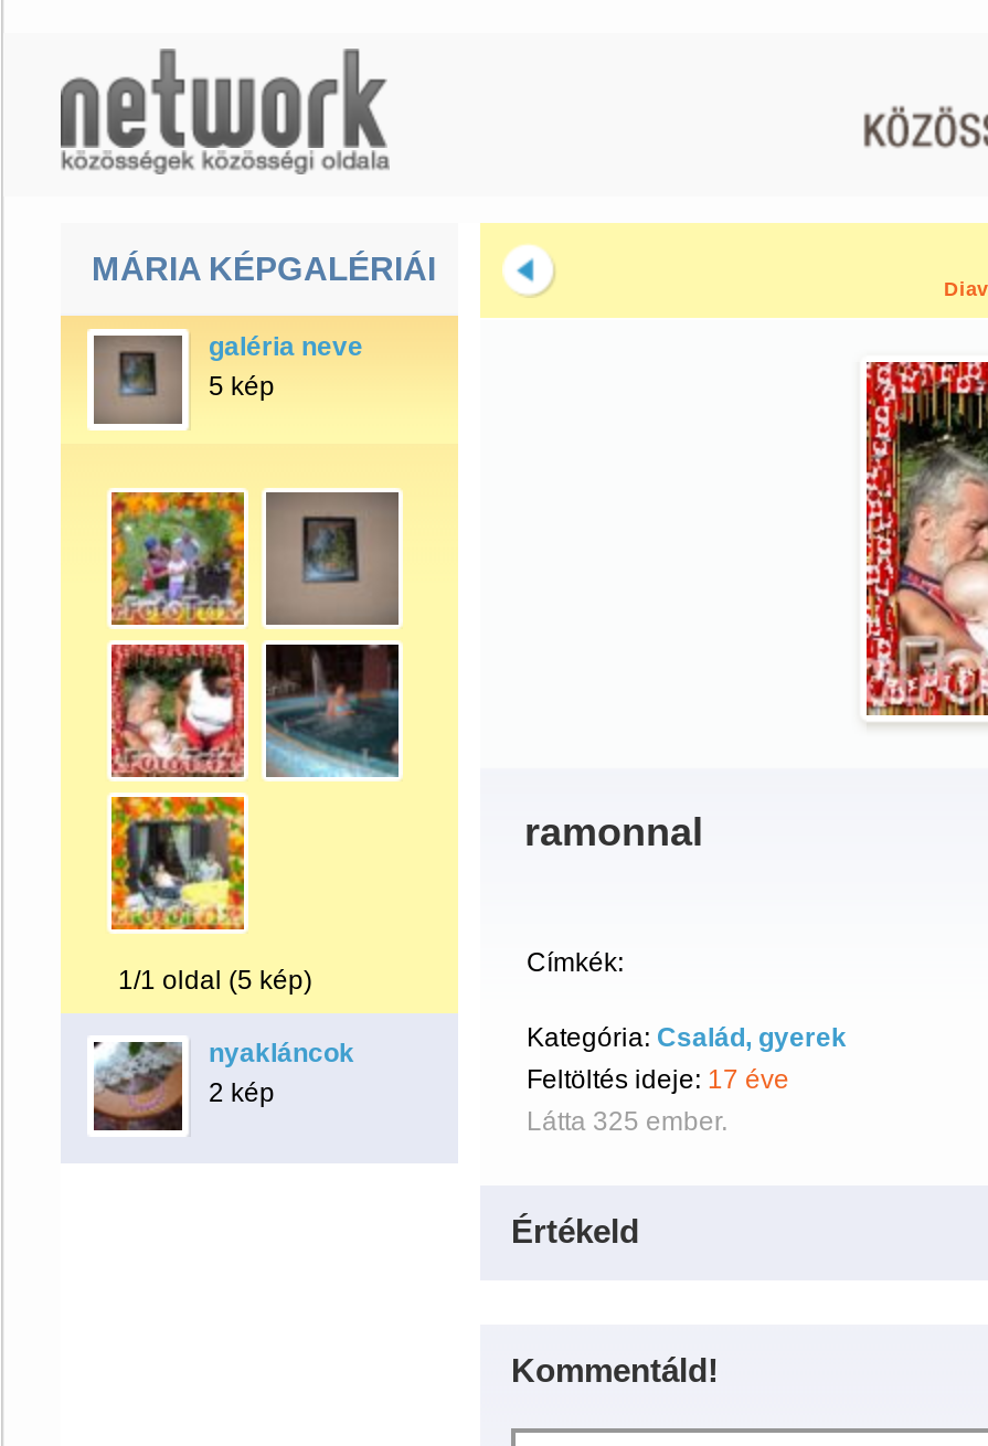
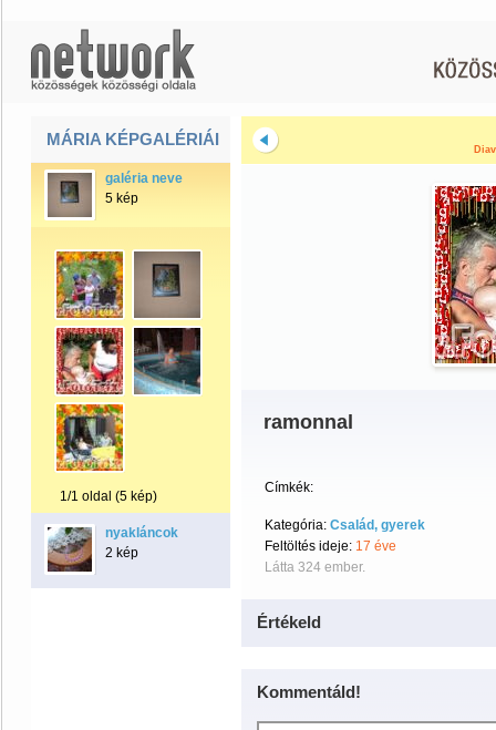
- Látta 325 ember.
+ Látta 324 ember.
